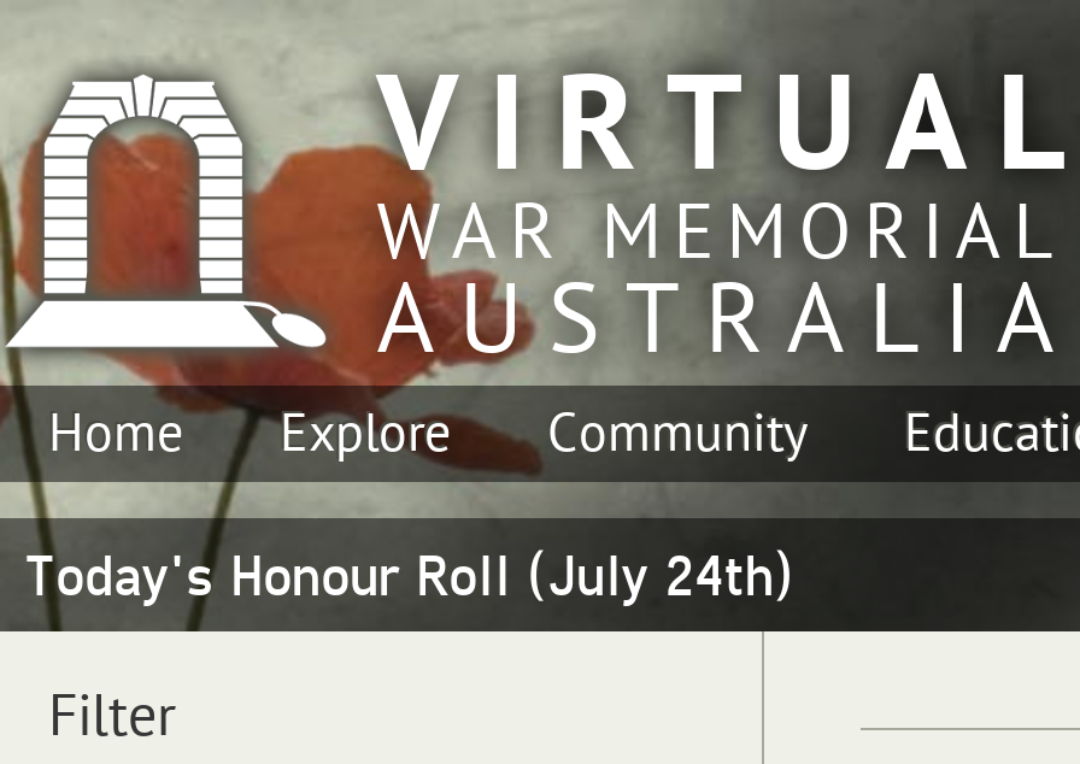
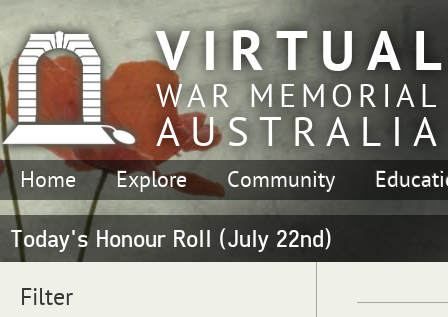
- Today's Honour Roll (July 24th)
+ Today's Honour Roll (July 22nd)
